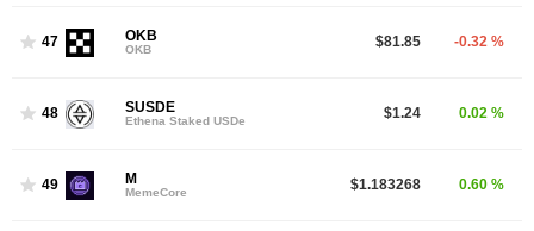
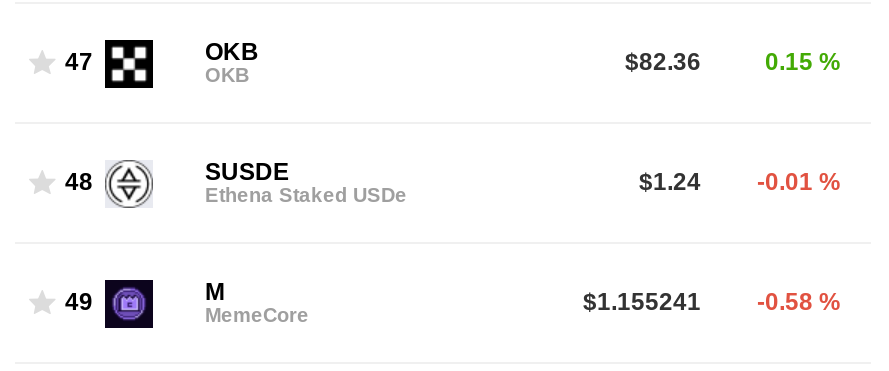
- $81.85
+ $82.36

- -0.32 %
+ 0.15 %

- 0.02 %
+ -0.01 %

- $1.183268
+ $1.155241

- 0.60 %
+ -0.58 %
